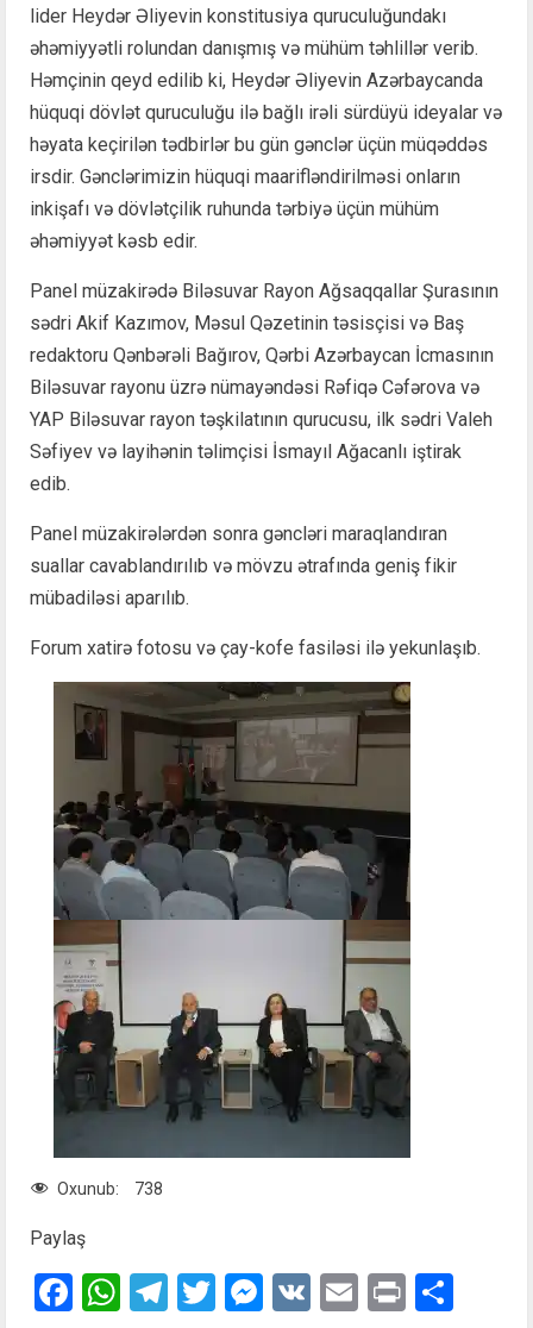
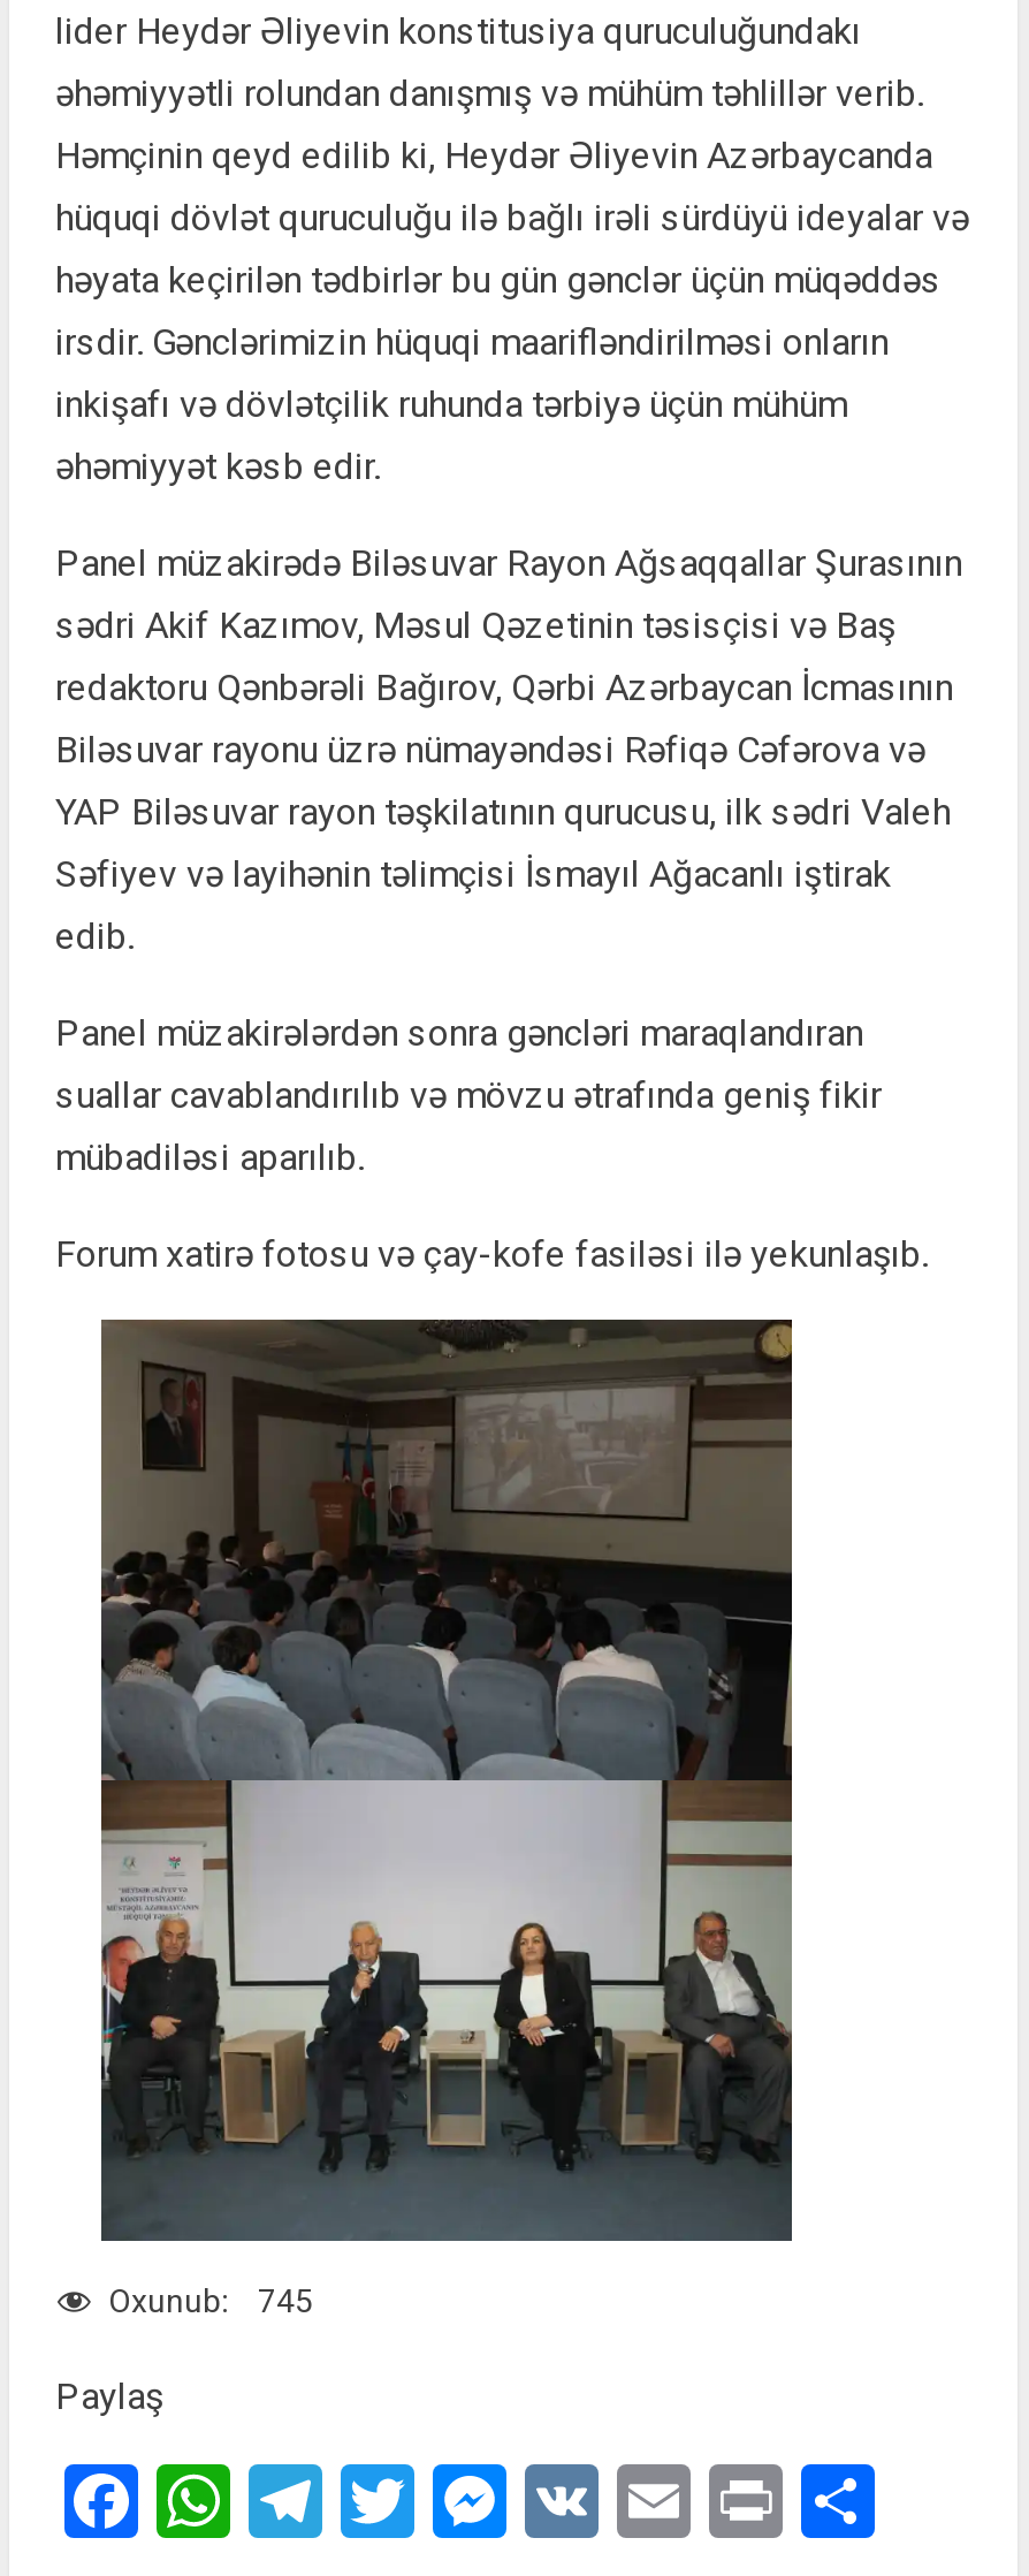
- Oxunub: 738
+ Oxunub: 745
